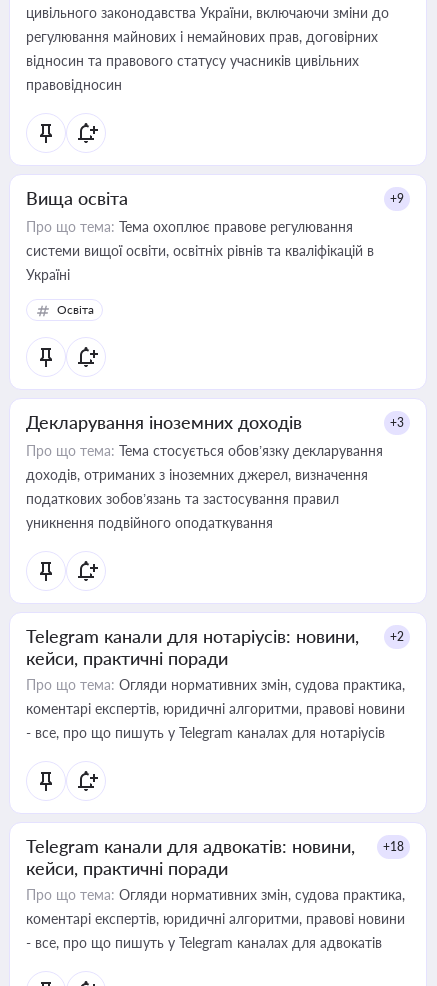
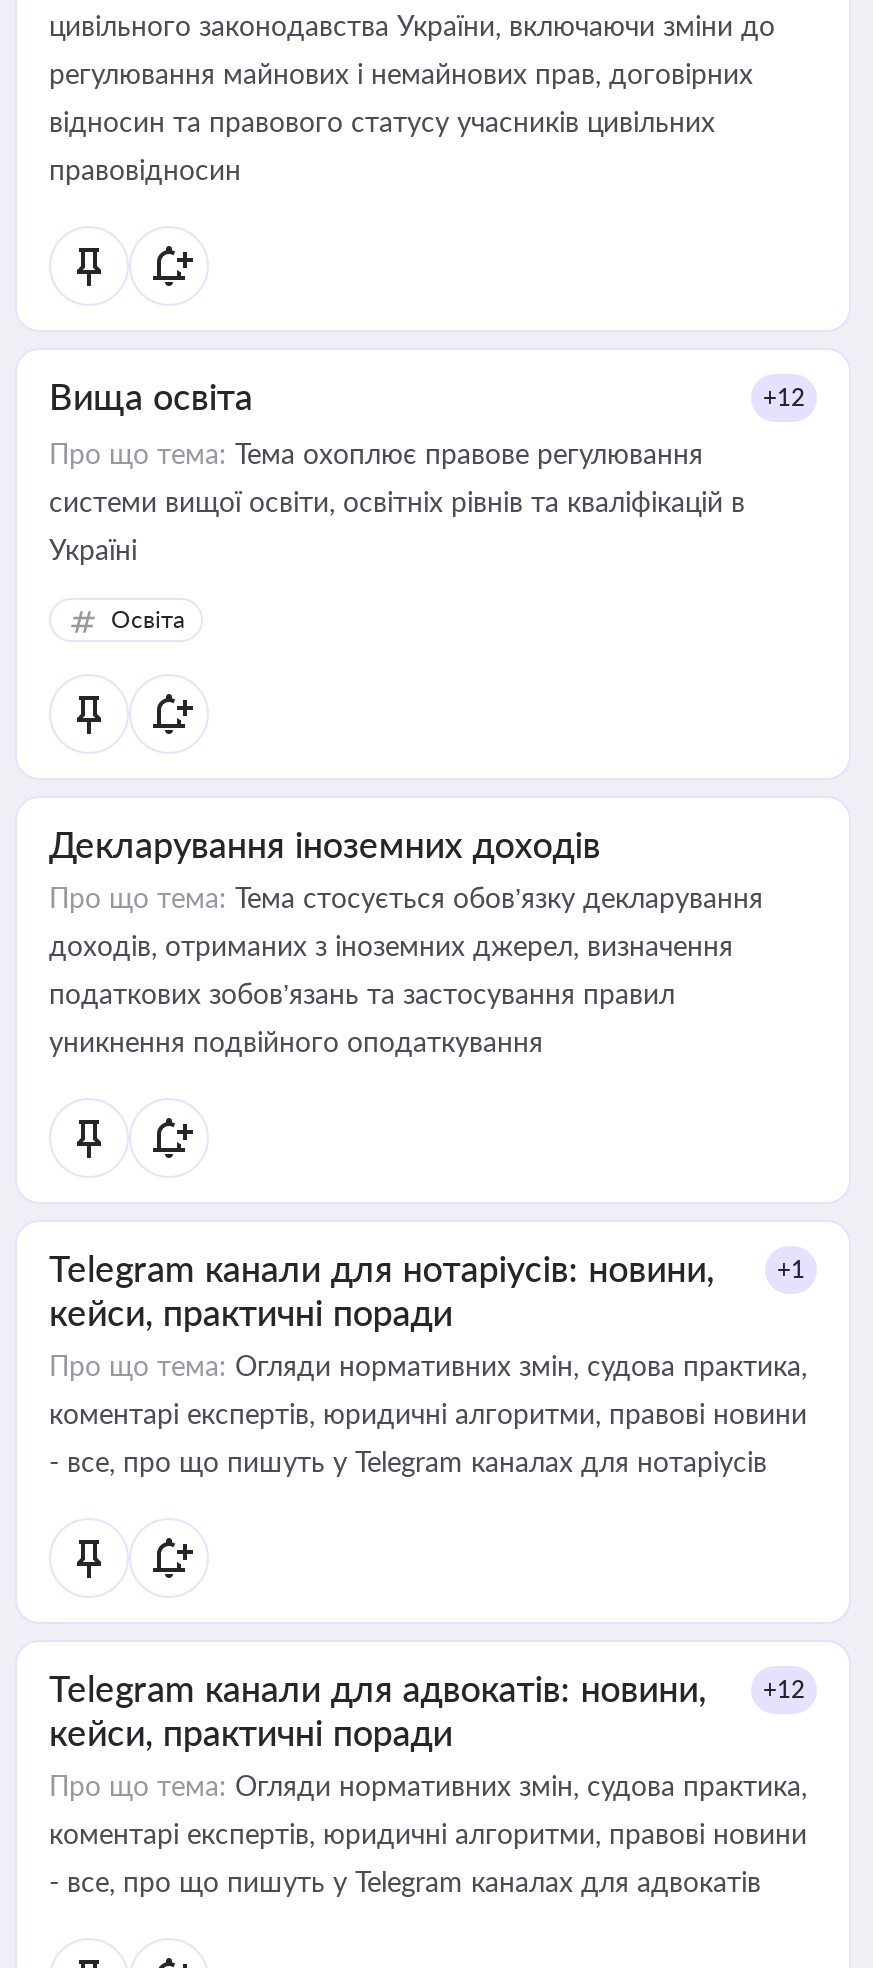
- +9
+ +12

- +3

- +2
+ +1

- Telegram канали для адвокатів: новини, +18
+ Telegram канали для адвокатів: новини, +12
